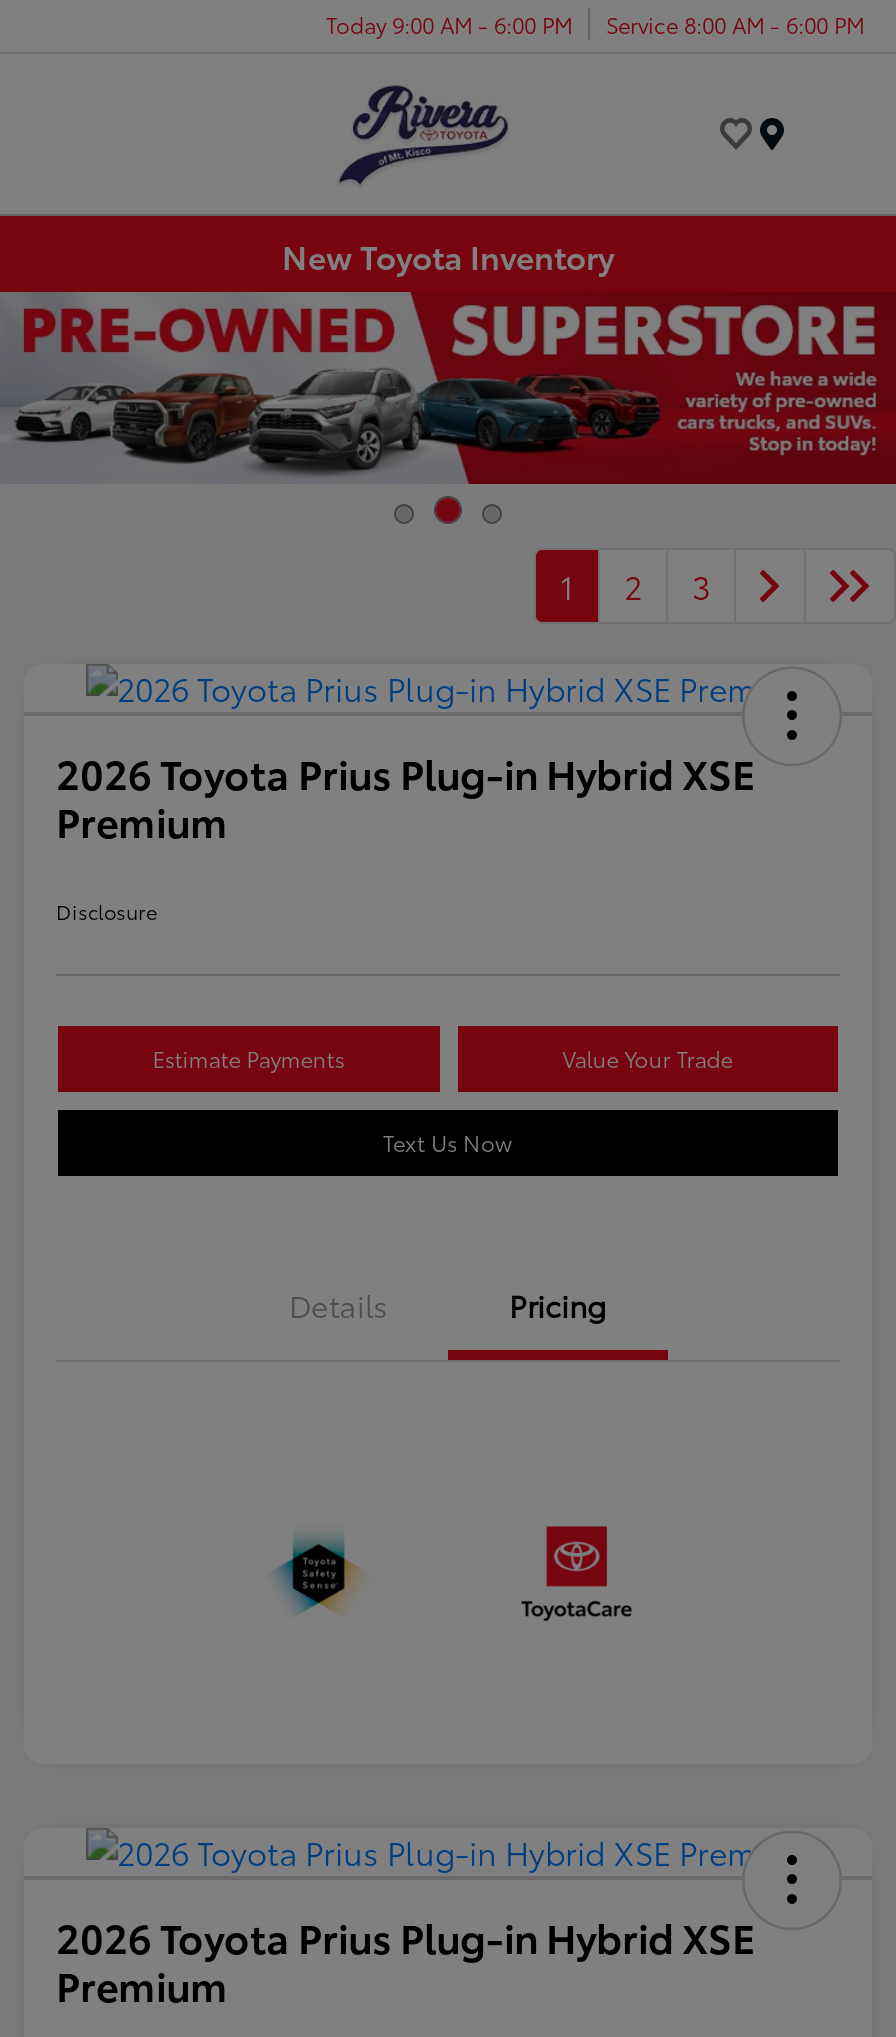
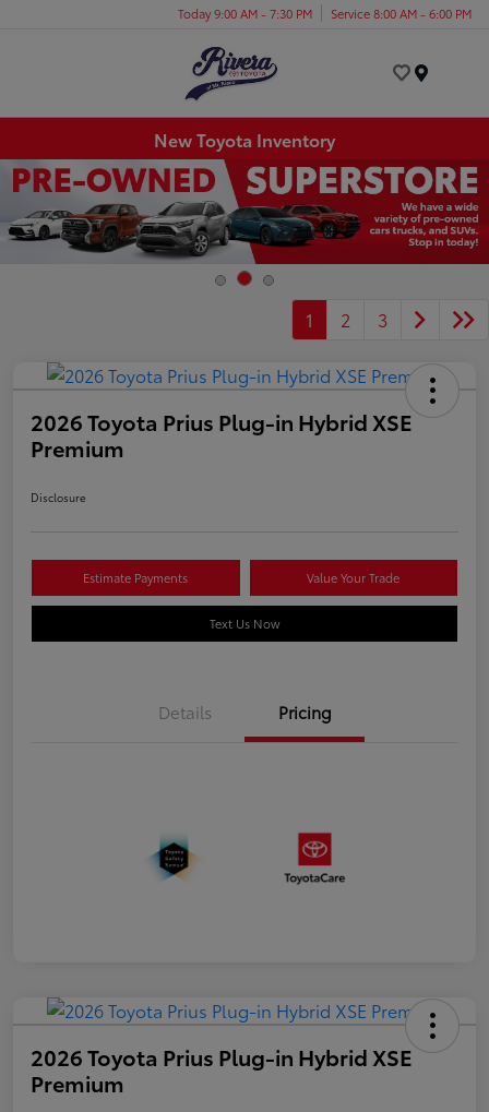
- Today 9:00 AM - 6:00 PM Service 8:00 AM - 6:00 PM
+ Today 9:00 AM - 7:30 PM Service 8:00 AM - 6:00 PM
